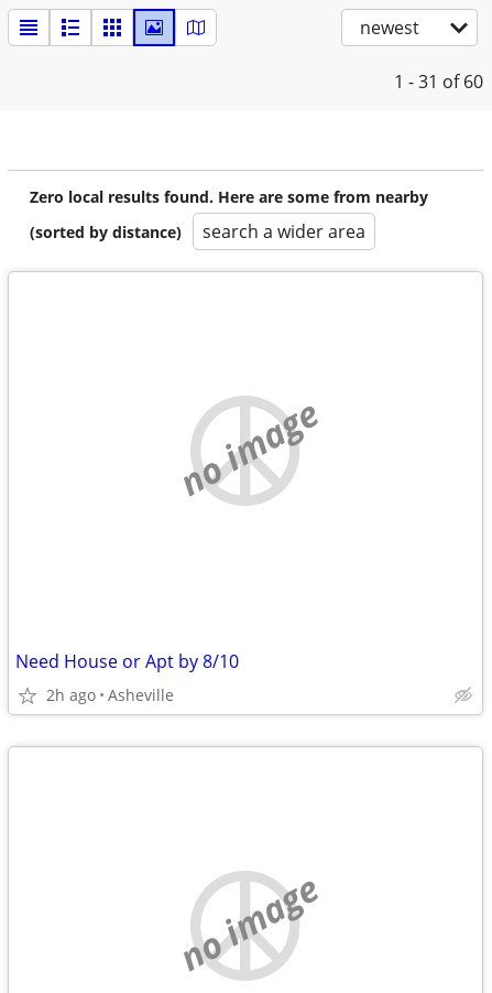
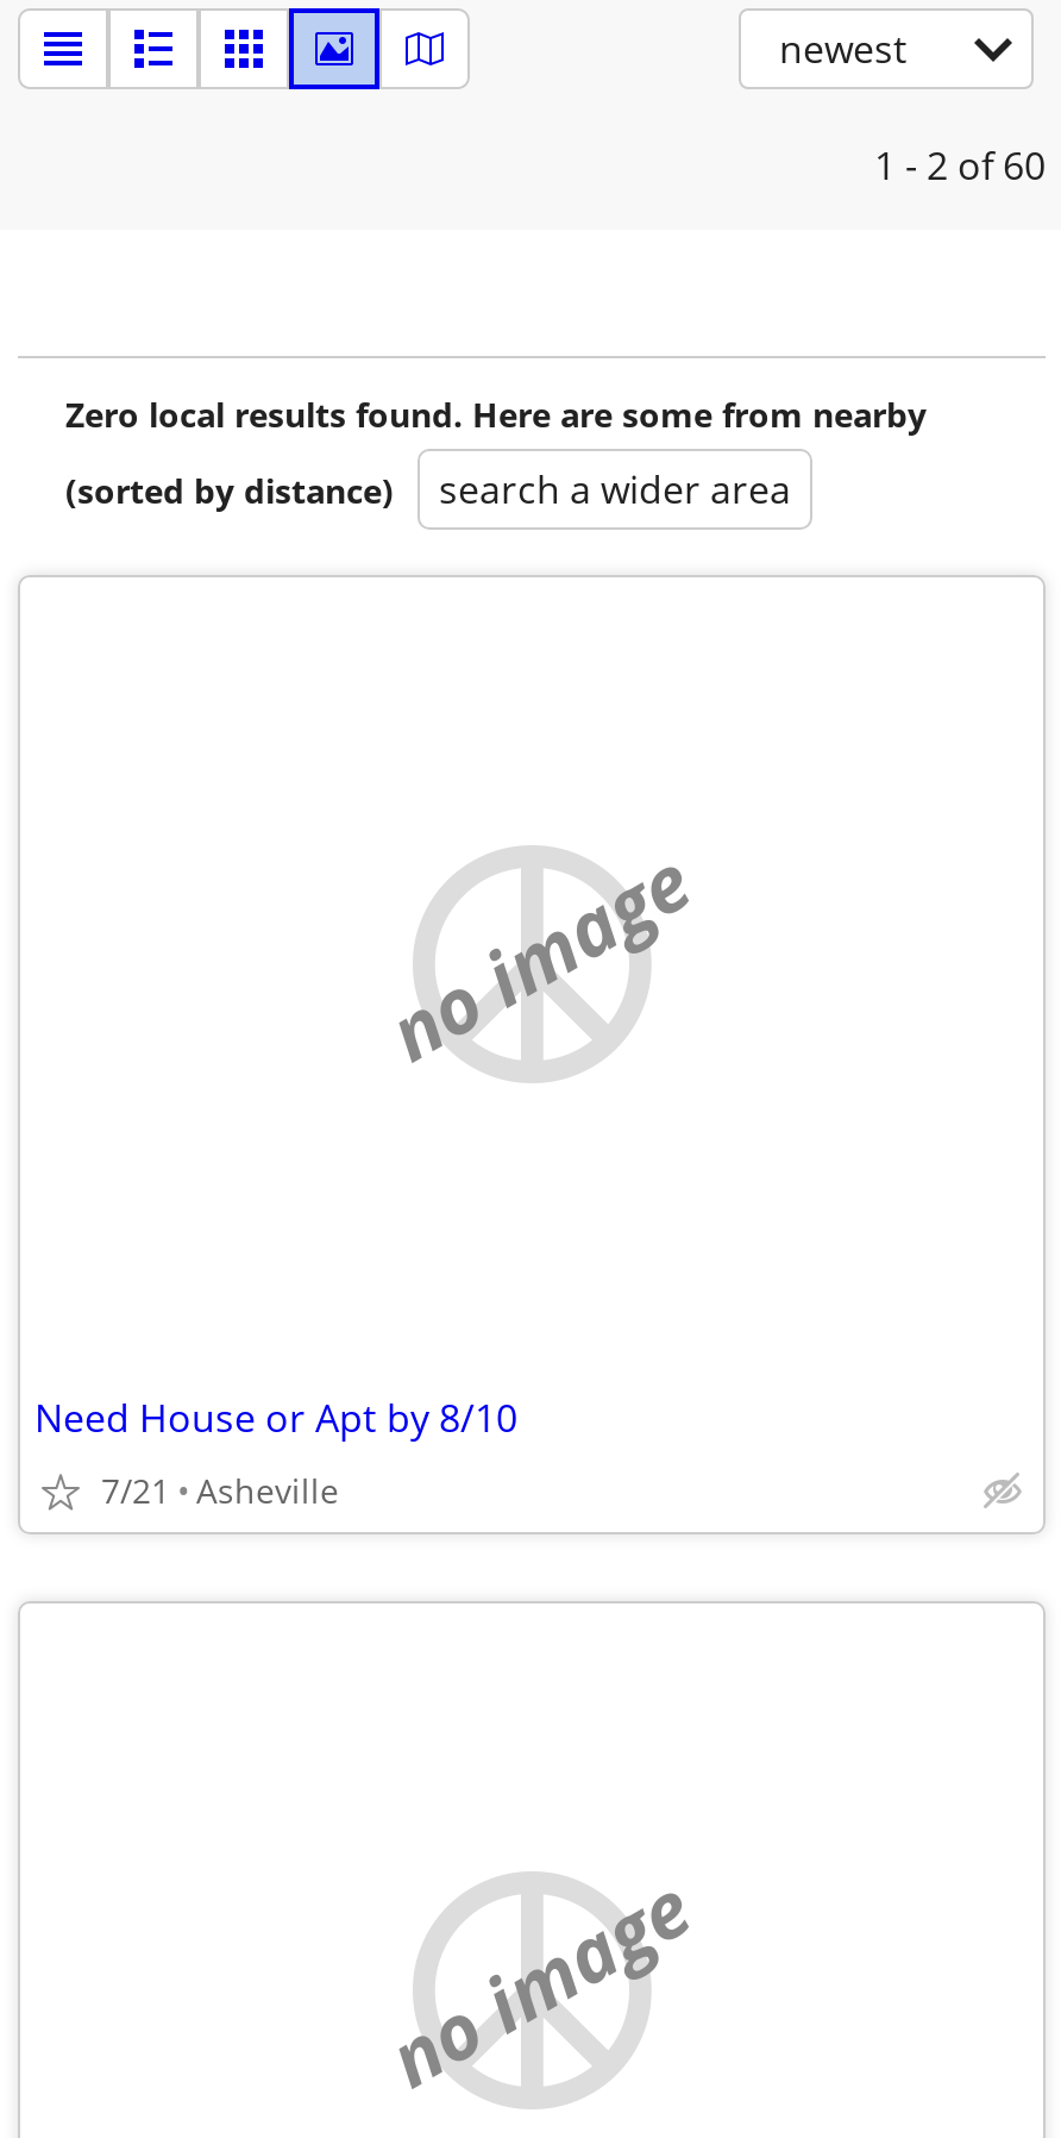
- 1 - 31 of 60
+ 1 - 2 of 60

- 2h ago Asheville
+ 7/21 Asheville
